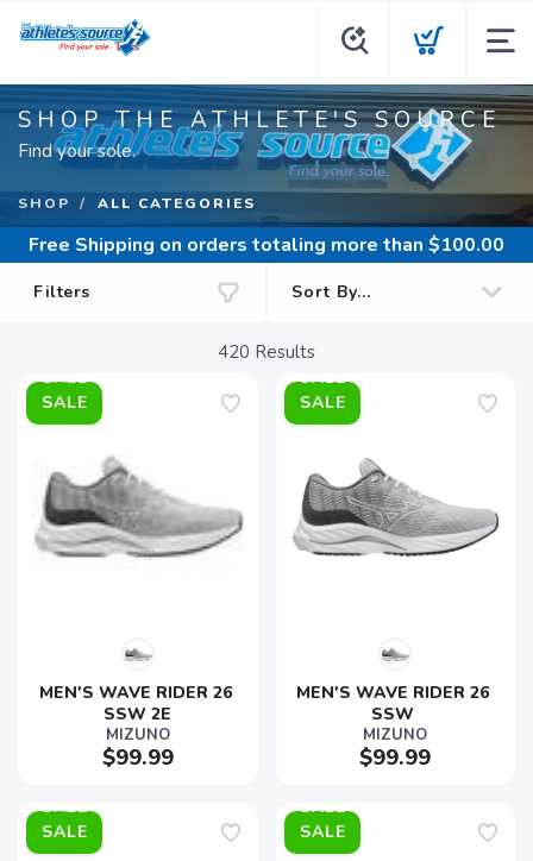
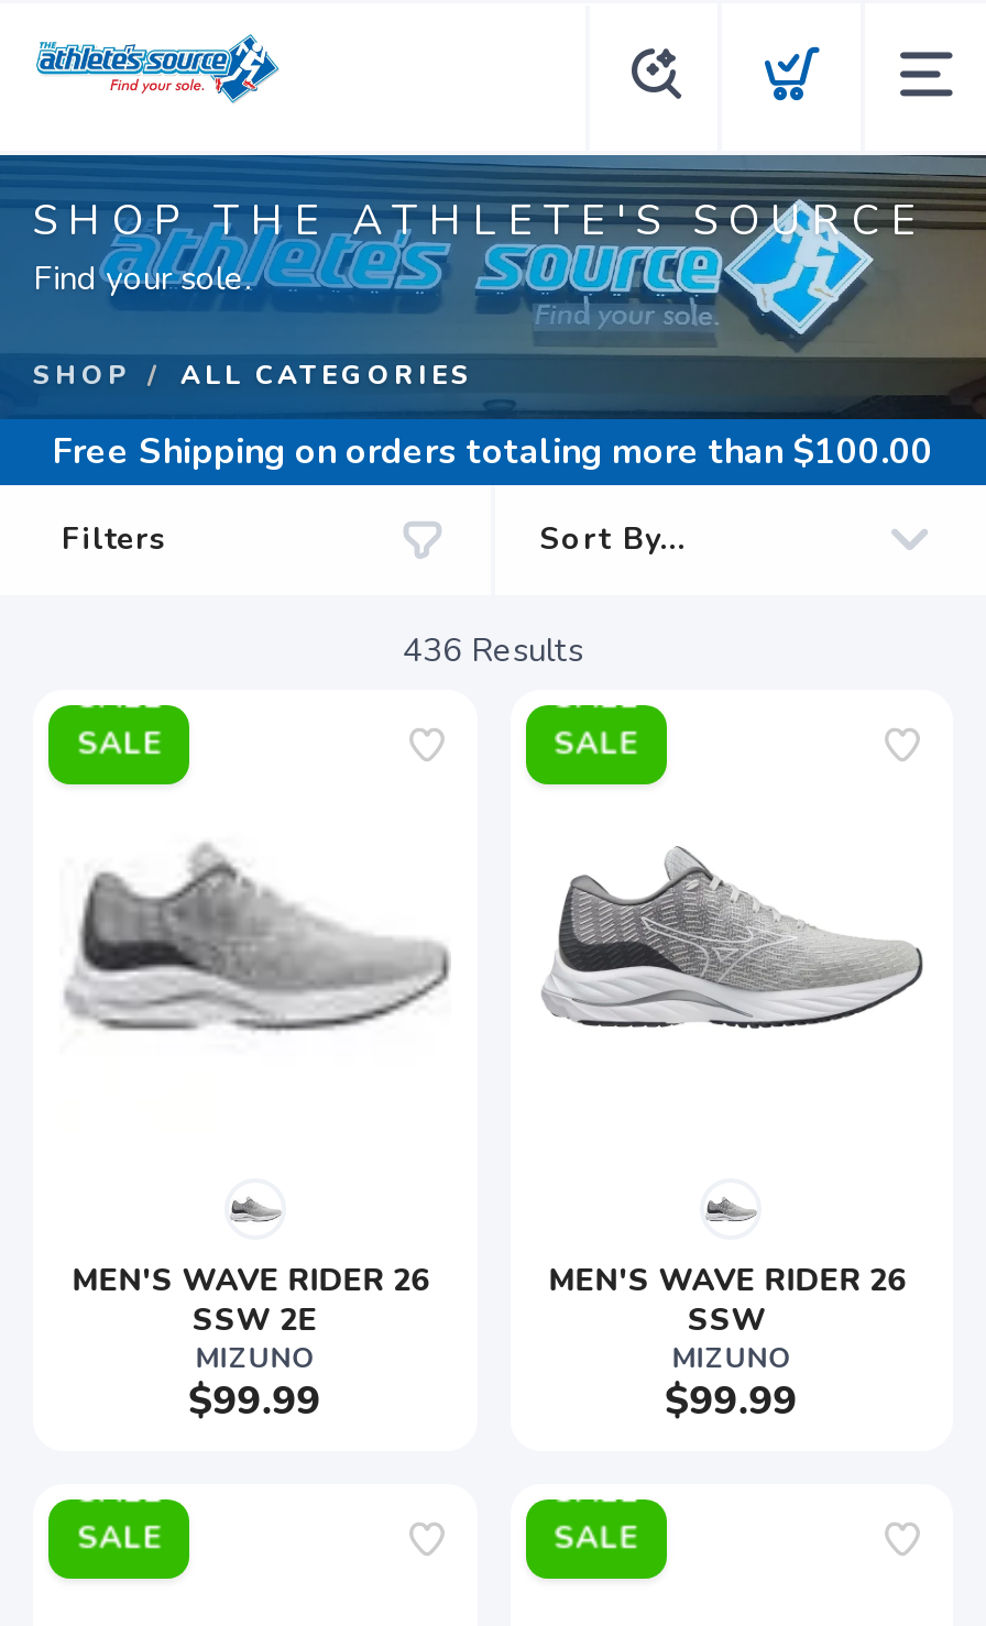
- 420 Results
+ 436 Results
